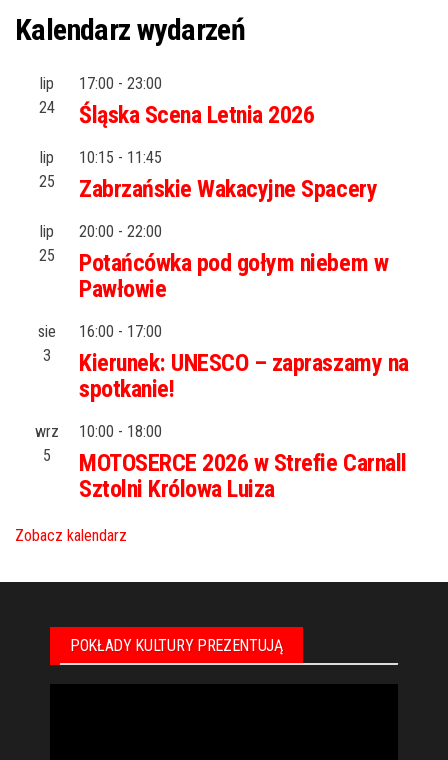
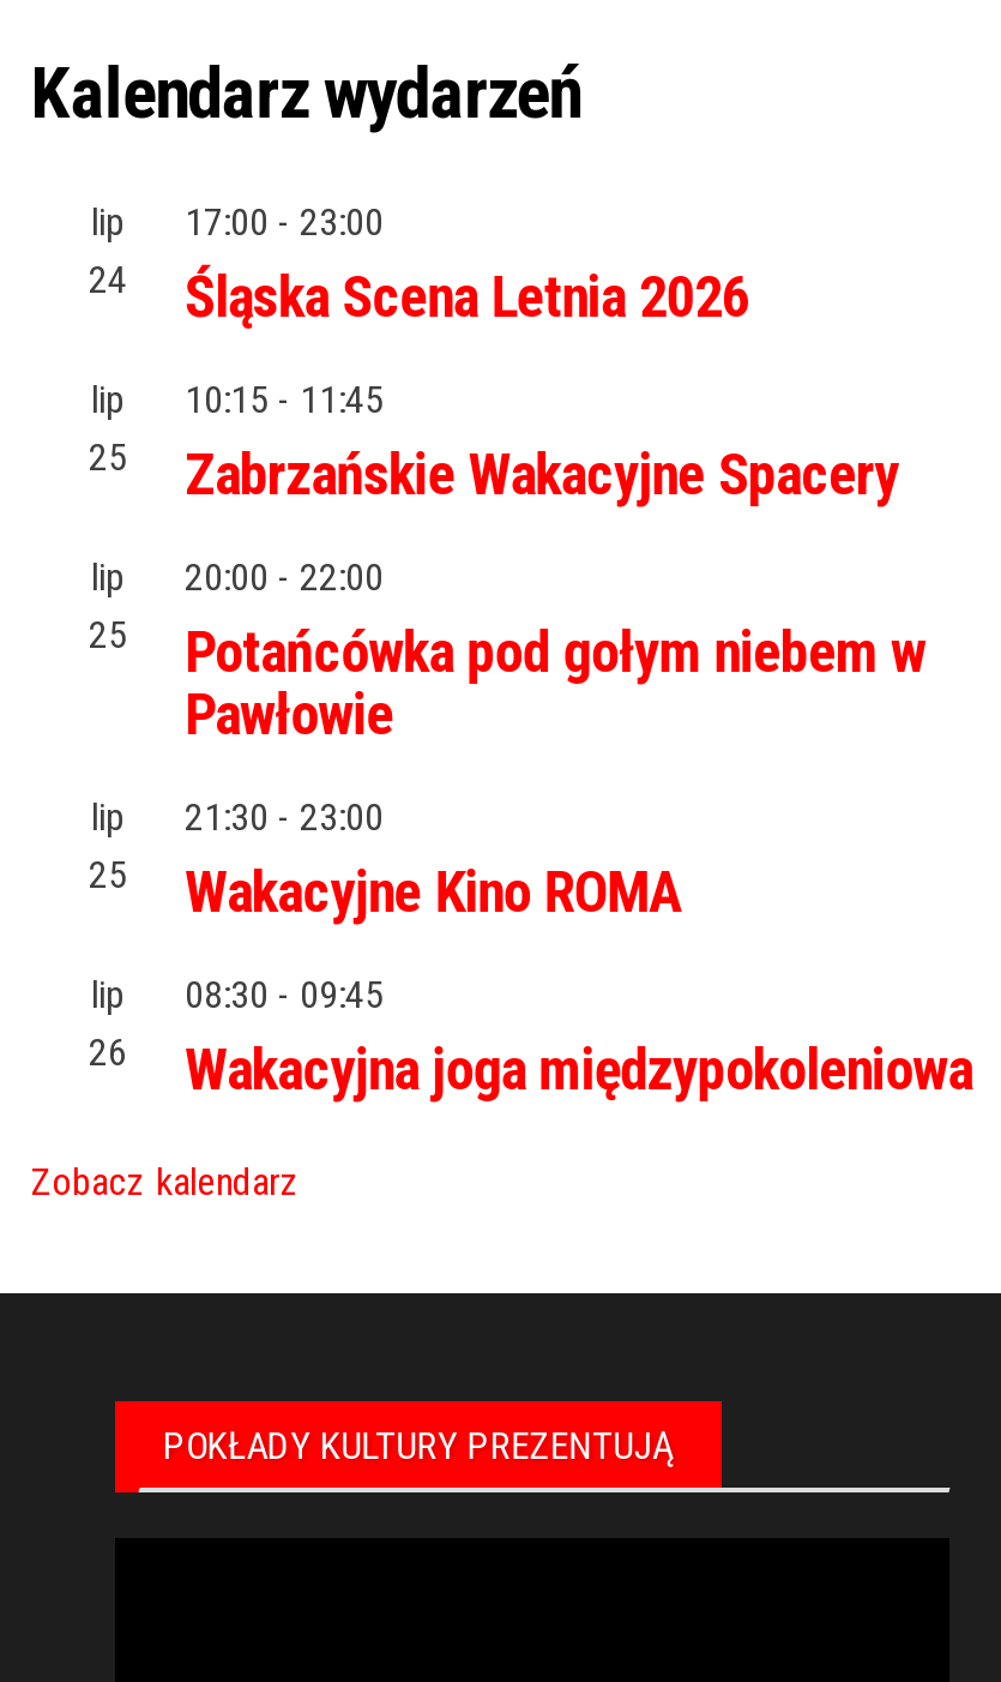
- sie
- 3
+ lip
+ 25

- 16:00 - 17:00
- Kierunek: UNESCO – zapraszamy na
- spotkanie!
+ 21:30 - 23:00
+ Wakacyjne Kino ROMA

- wrz
- 5
+ lip
+ 26

- 10:00 - 18:00
- MOTOSERCE 2026 w Strefie Carnall
- Sztolni Królowa Luiza
+ 08:30 - 09:45
+ Wakacyjna joga międzypokoleniowa
